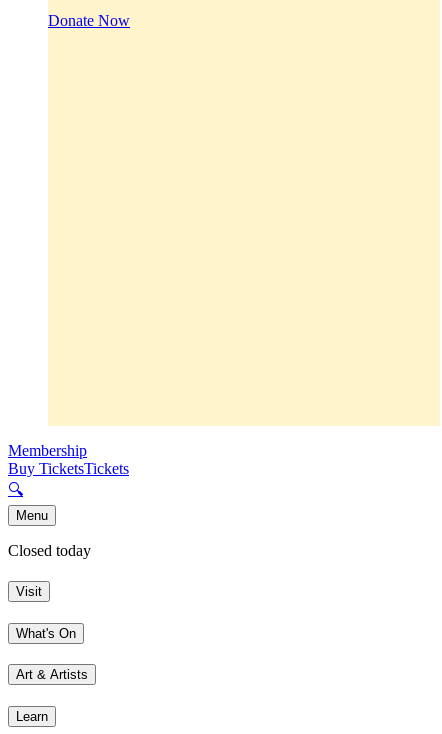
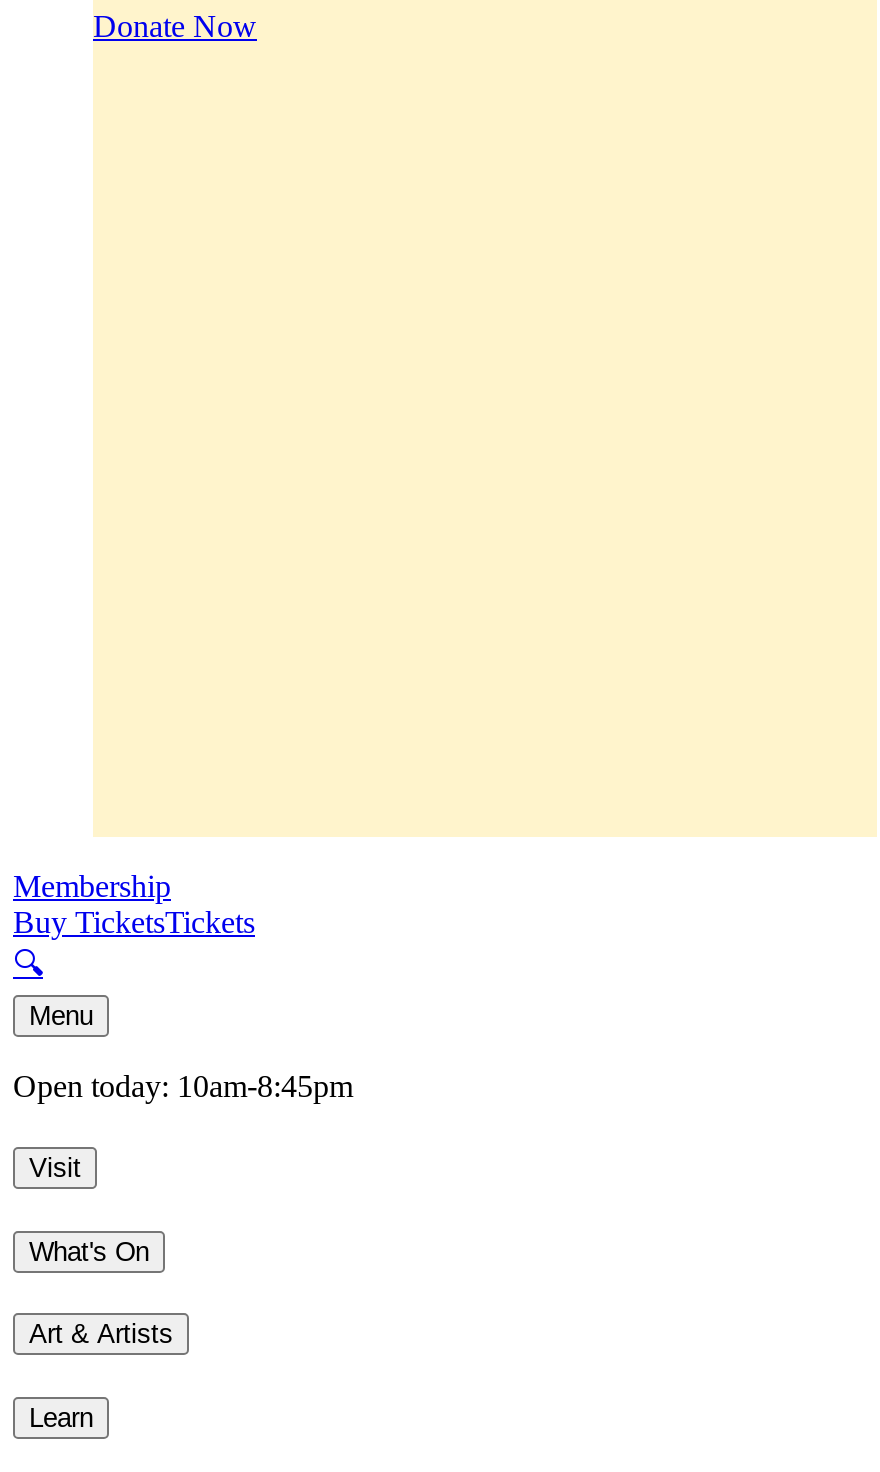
- Closed today
+ Open today: 10am-8:45pm
